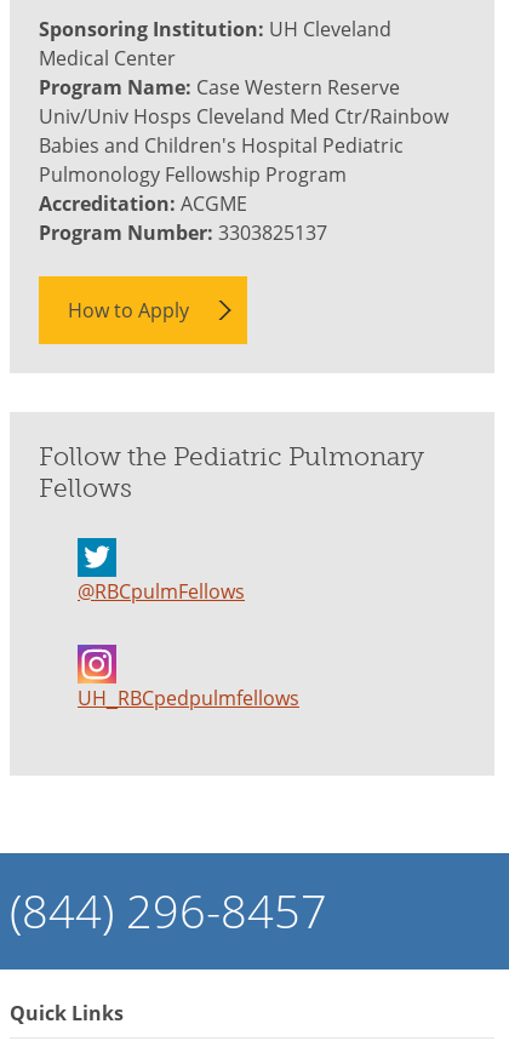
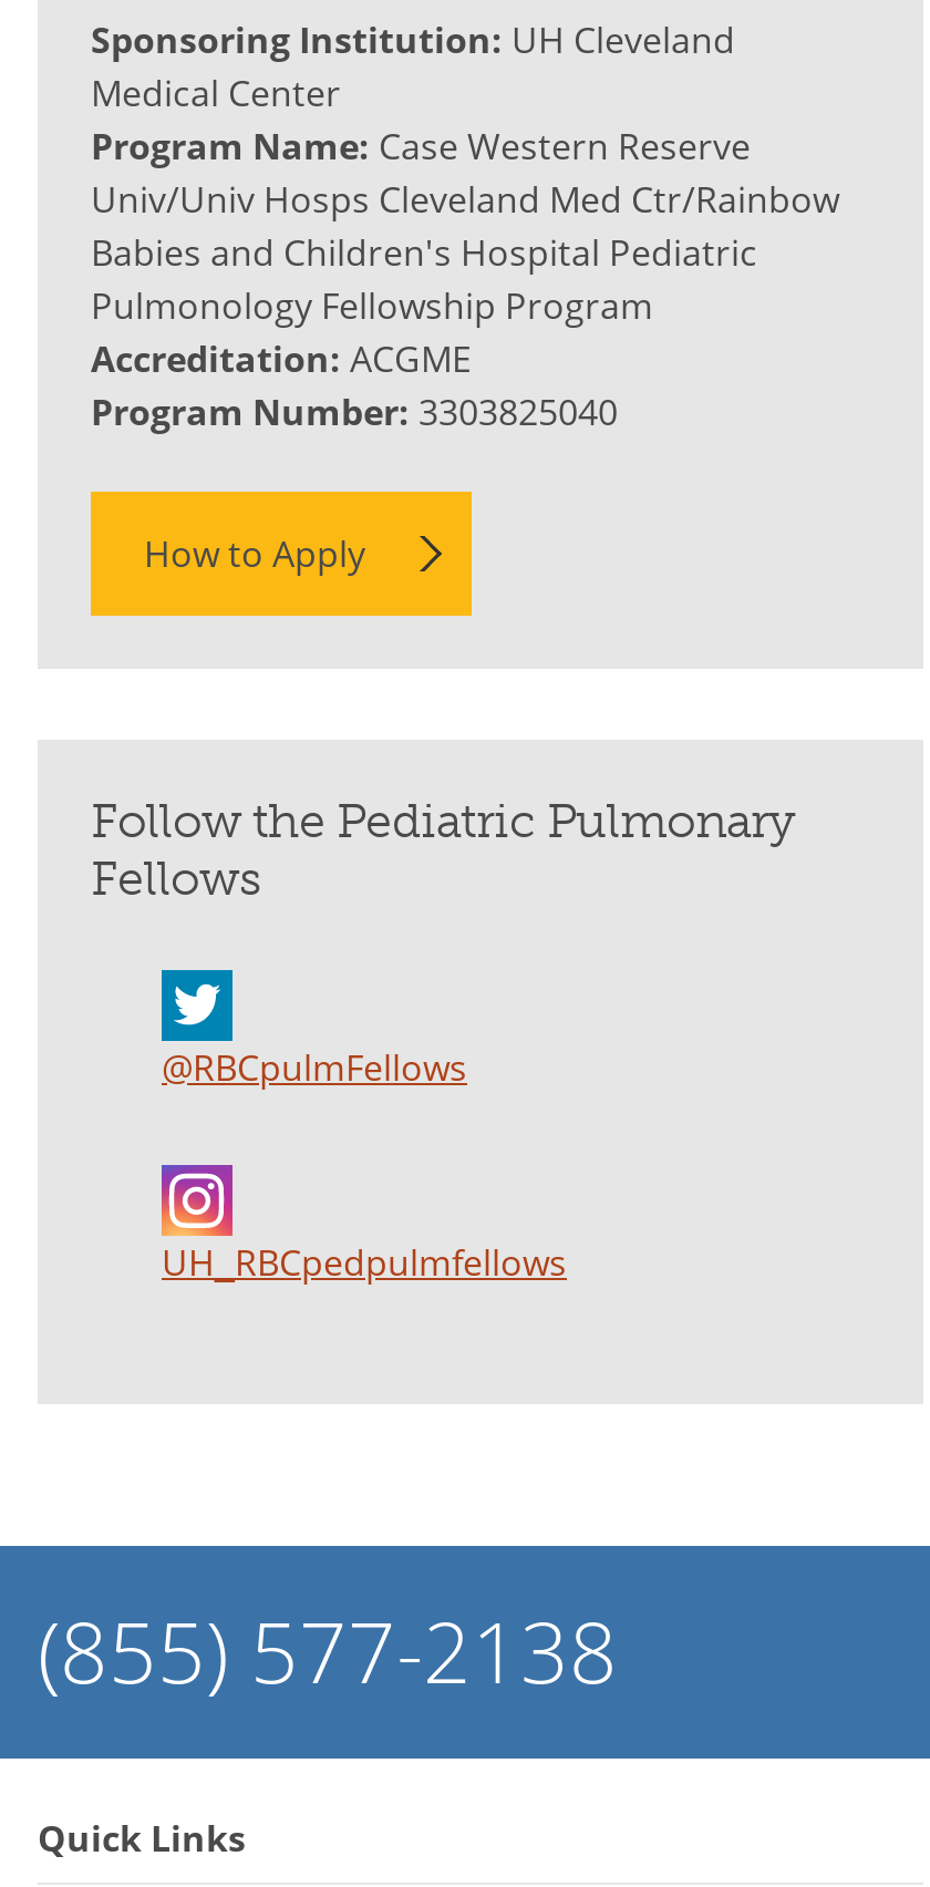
- Program Number: 3303825137
+ Program Number: 3303825040

- (844) 296-8457
+ (855) 577-2138
